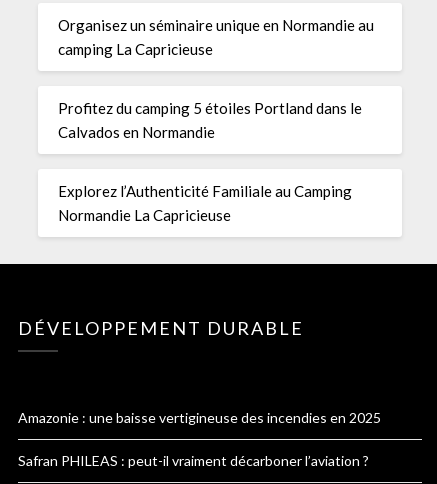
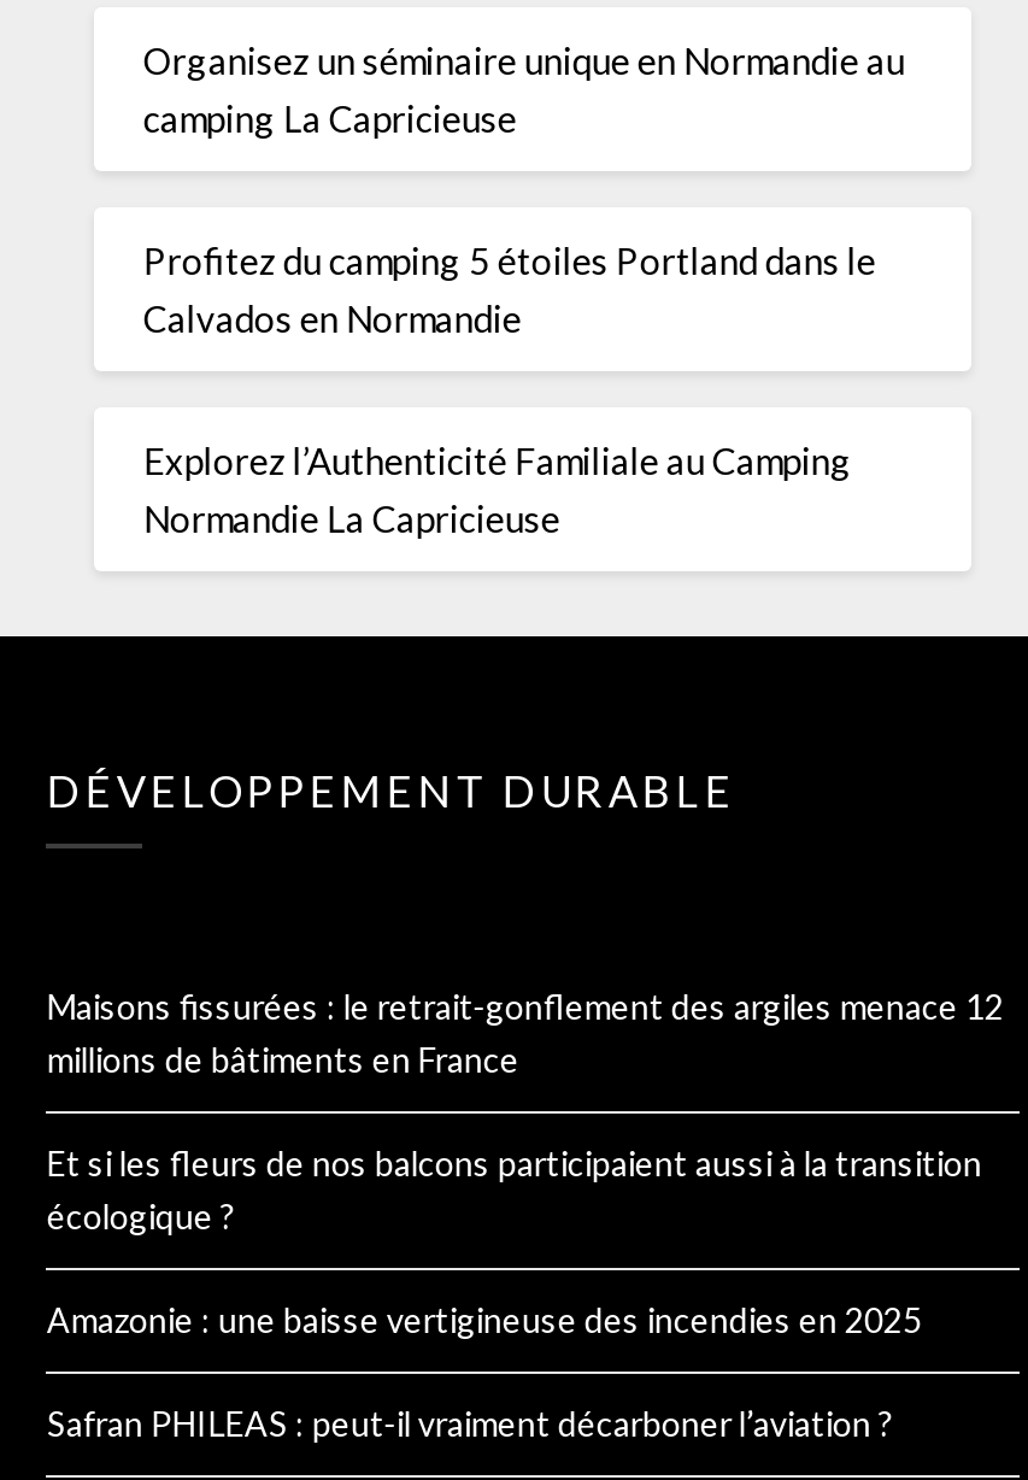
+ Maisons fissurées : le retrait-gonflement des argiles menace 12
+ millions de bâtiments en France
+ Et si les fleurs de nos balcons participaient aussi à la transition
+ écologique ?
